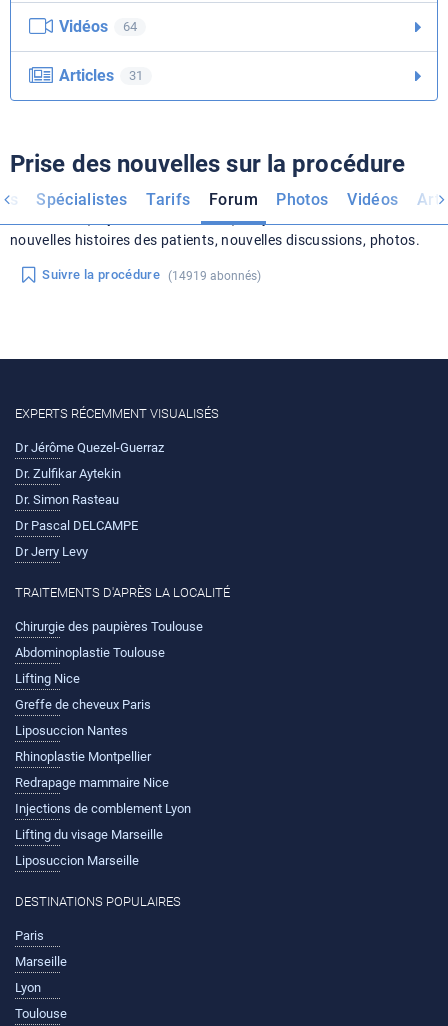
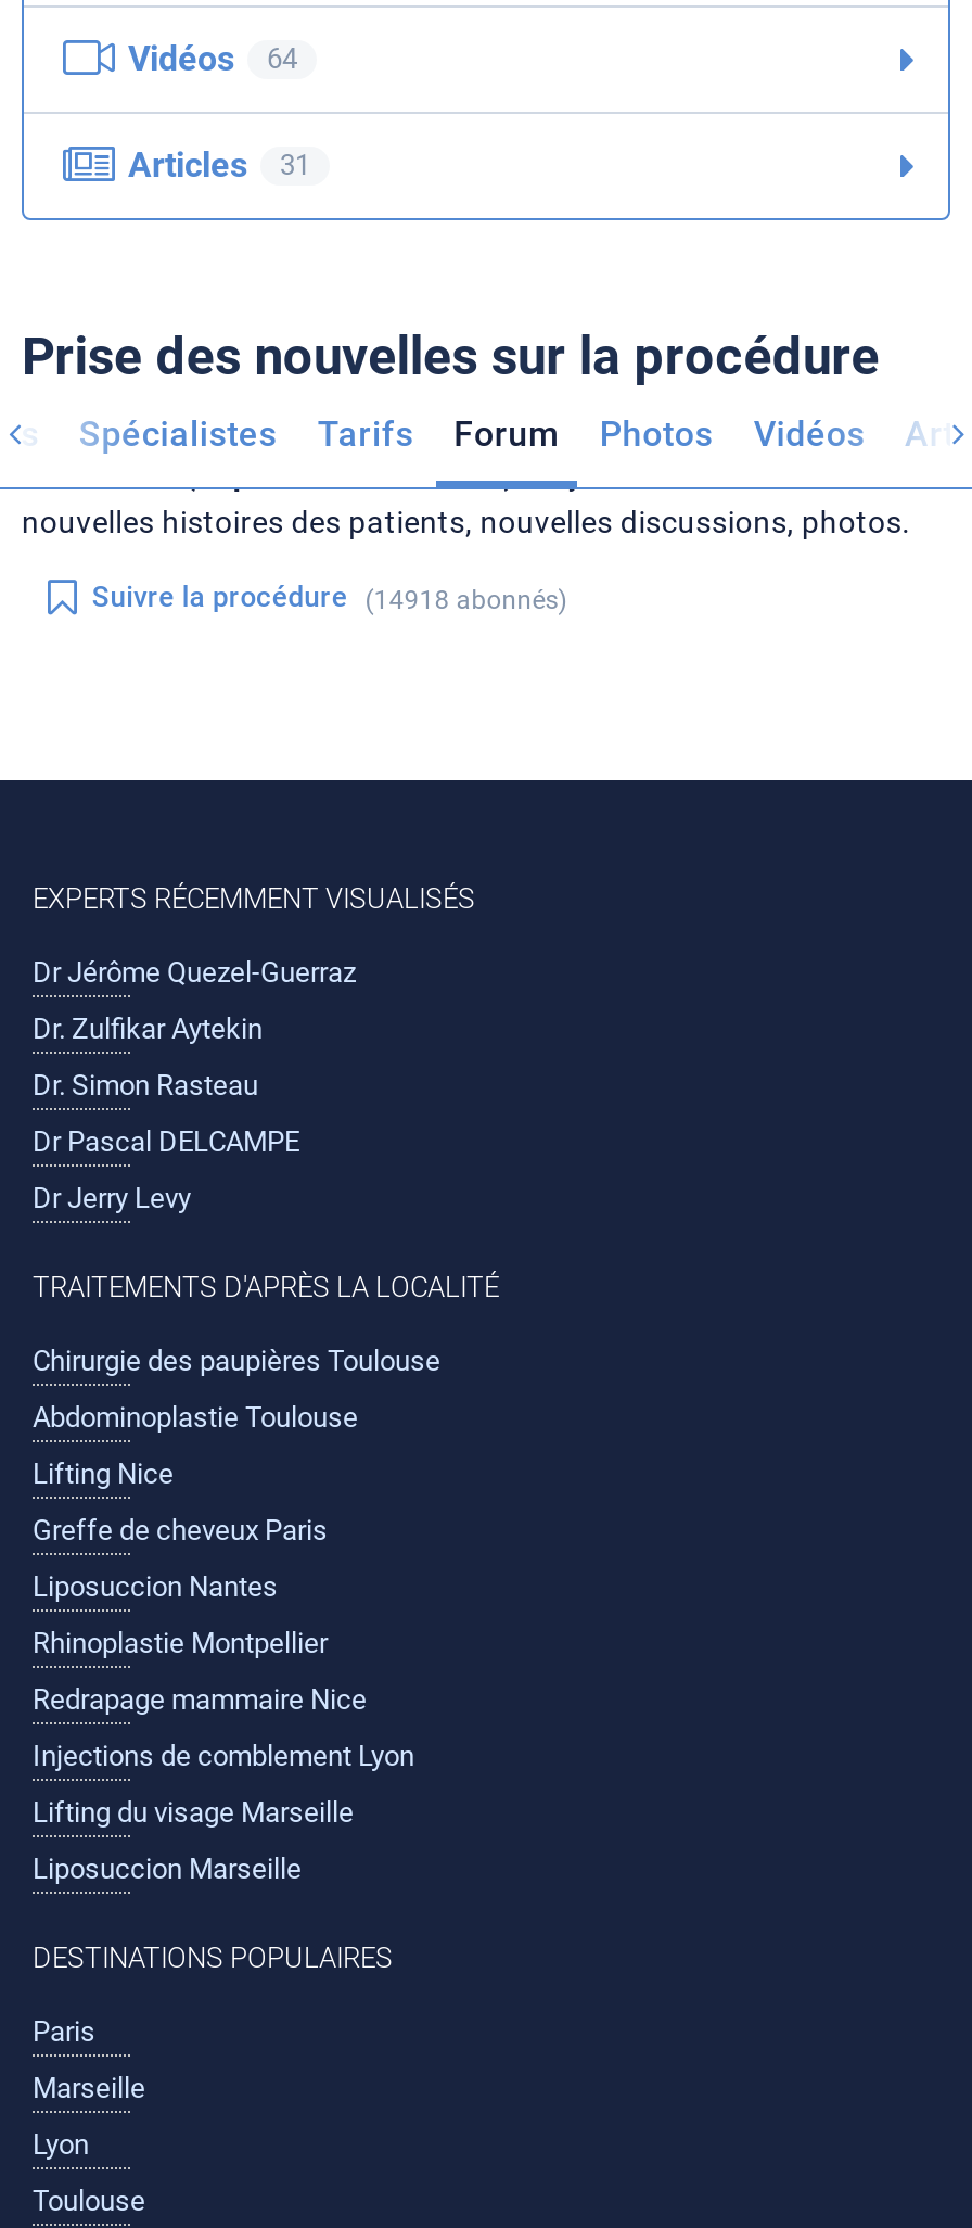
- Suivre la procédure (14919 abonnés)
+ Suivre la procédure (14918 abonnés)
